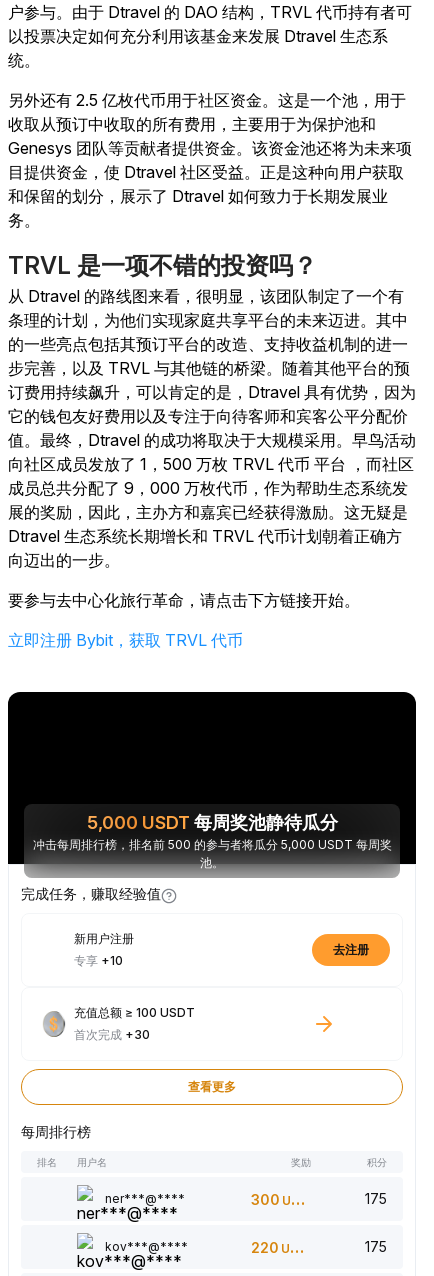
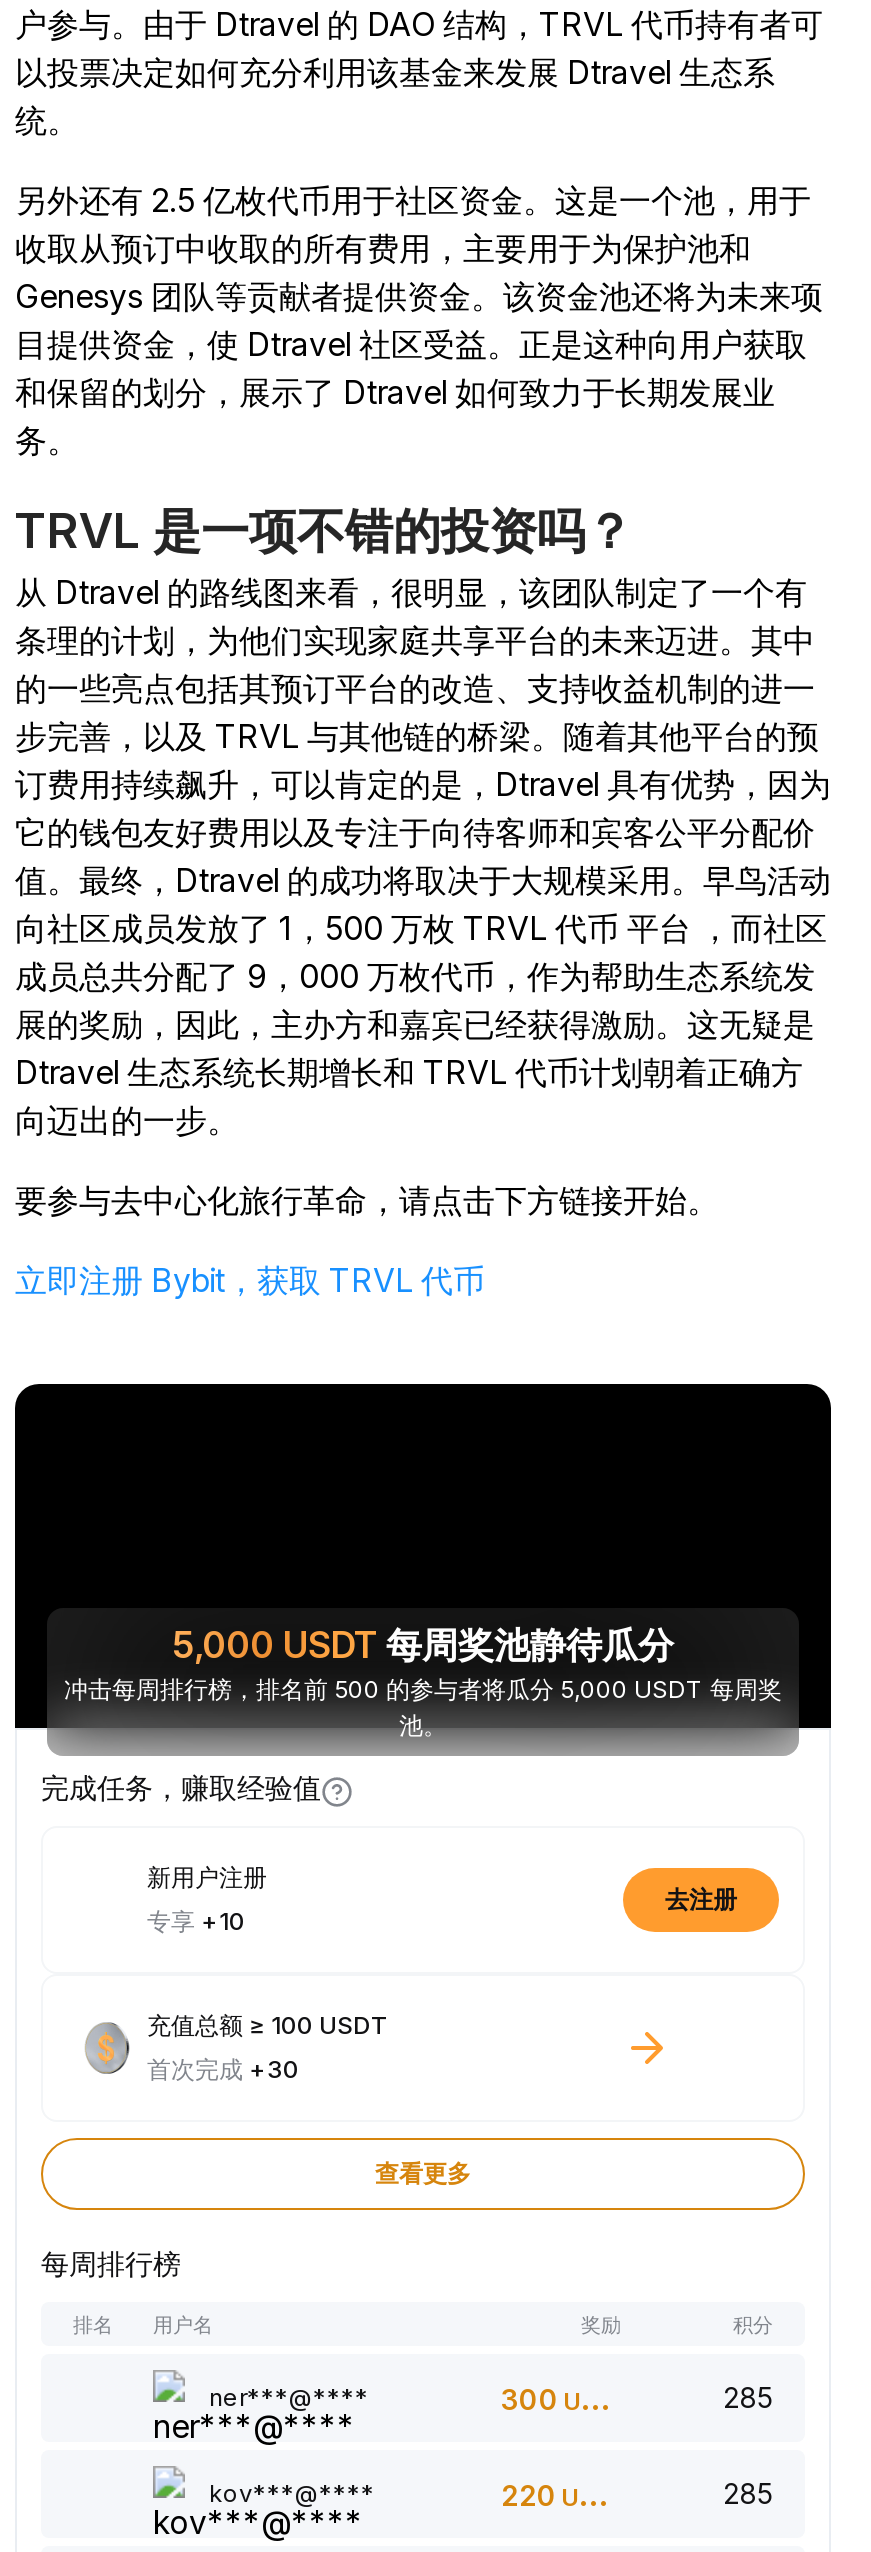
- 175
+ 285

- 175
+ 285
